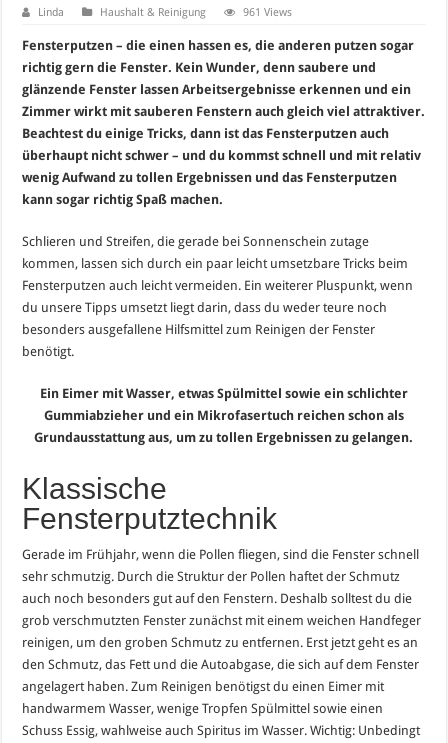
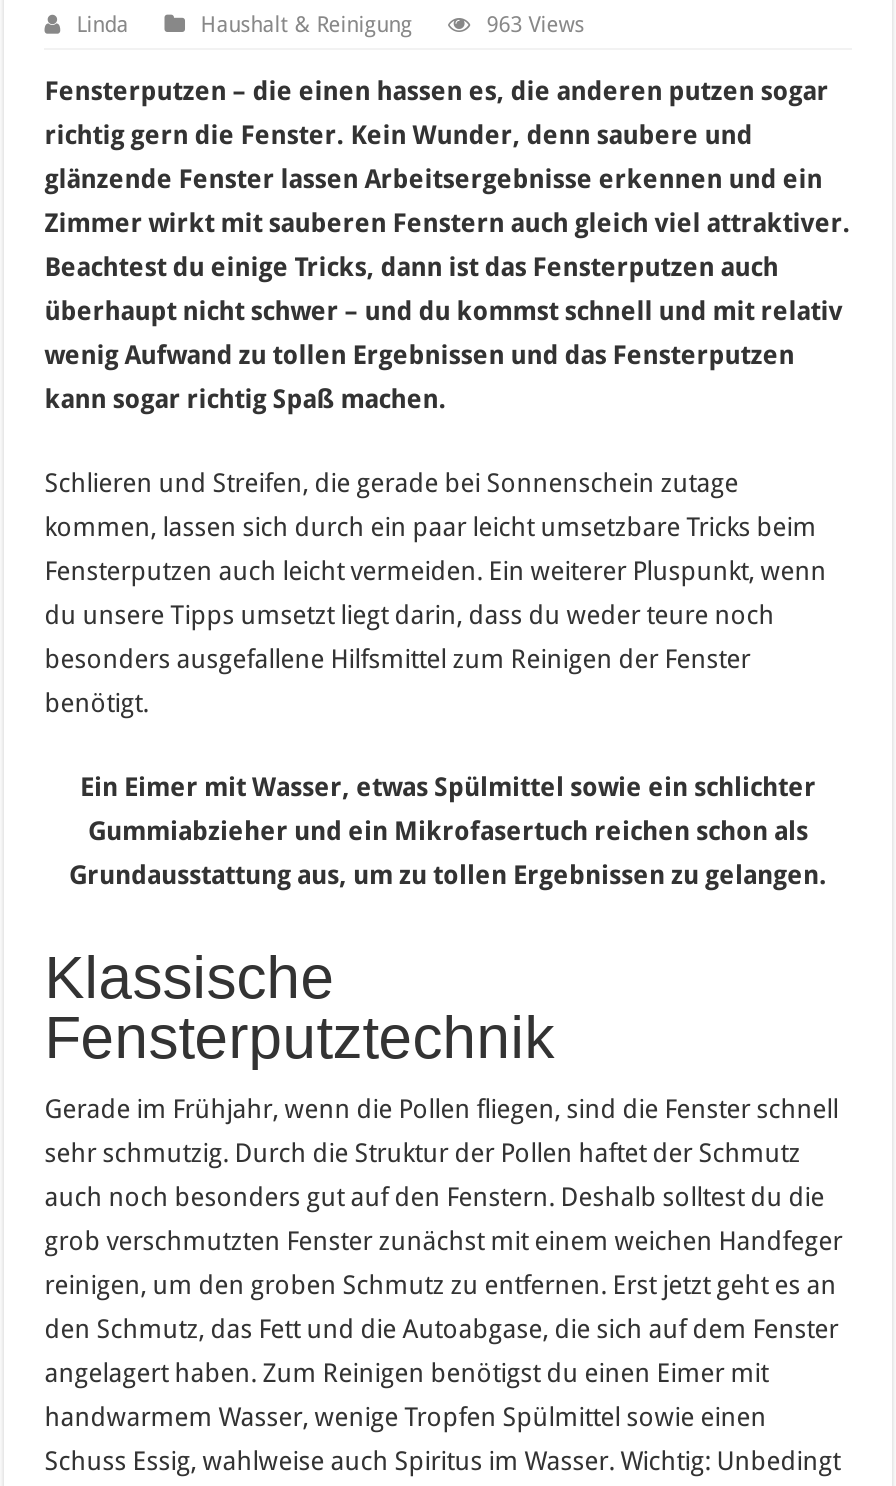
- 961 Views
+ 963 Views
